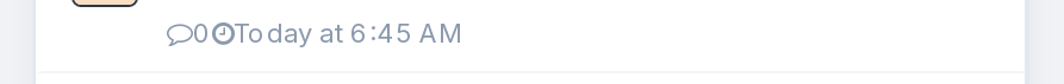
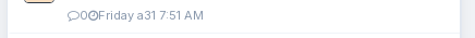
- 0 Today at 6:45 AM
+ 0 Friday a31 7:51 AM
